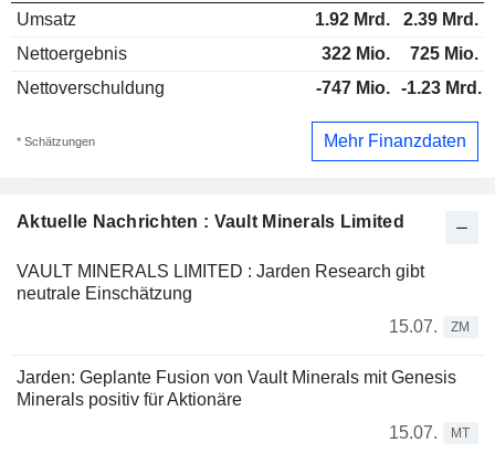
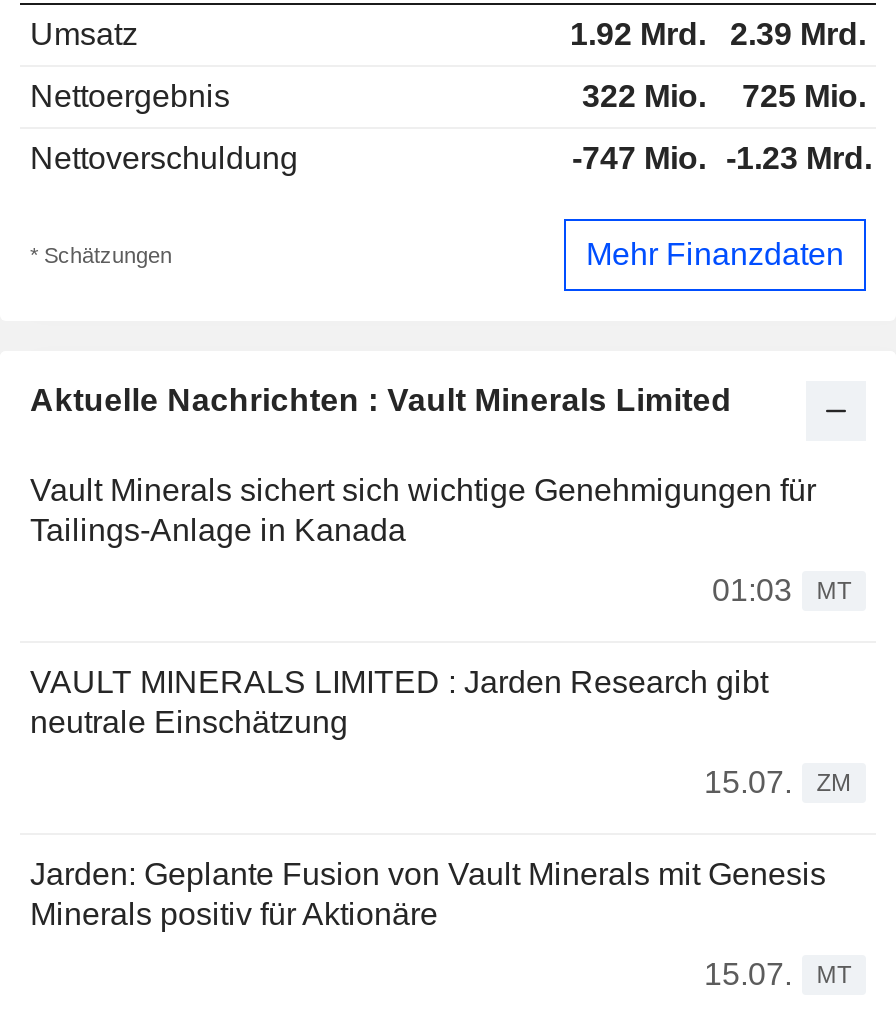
+ Vault Minerals sichert sich wichtige Genehmigungen für
+ Tailings-Anlage in Kanada
+ 01:03
+ MT
